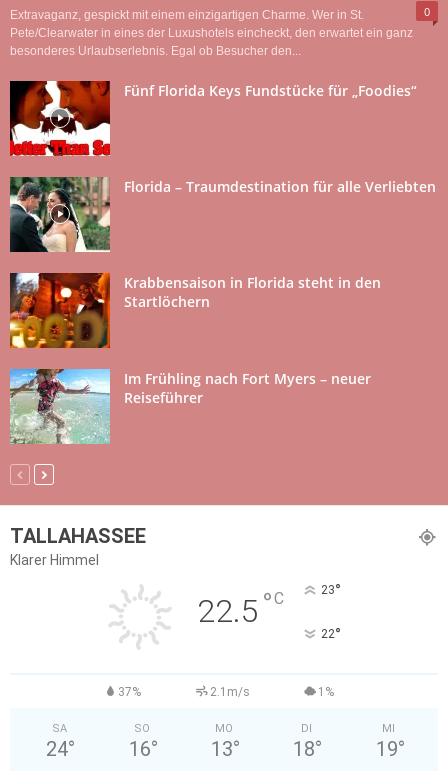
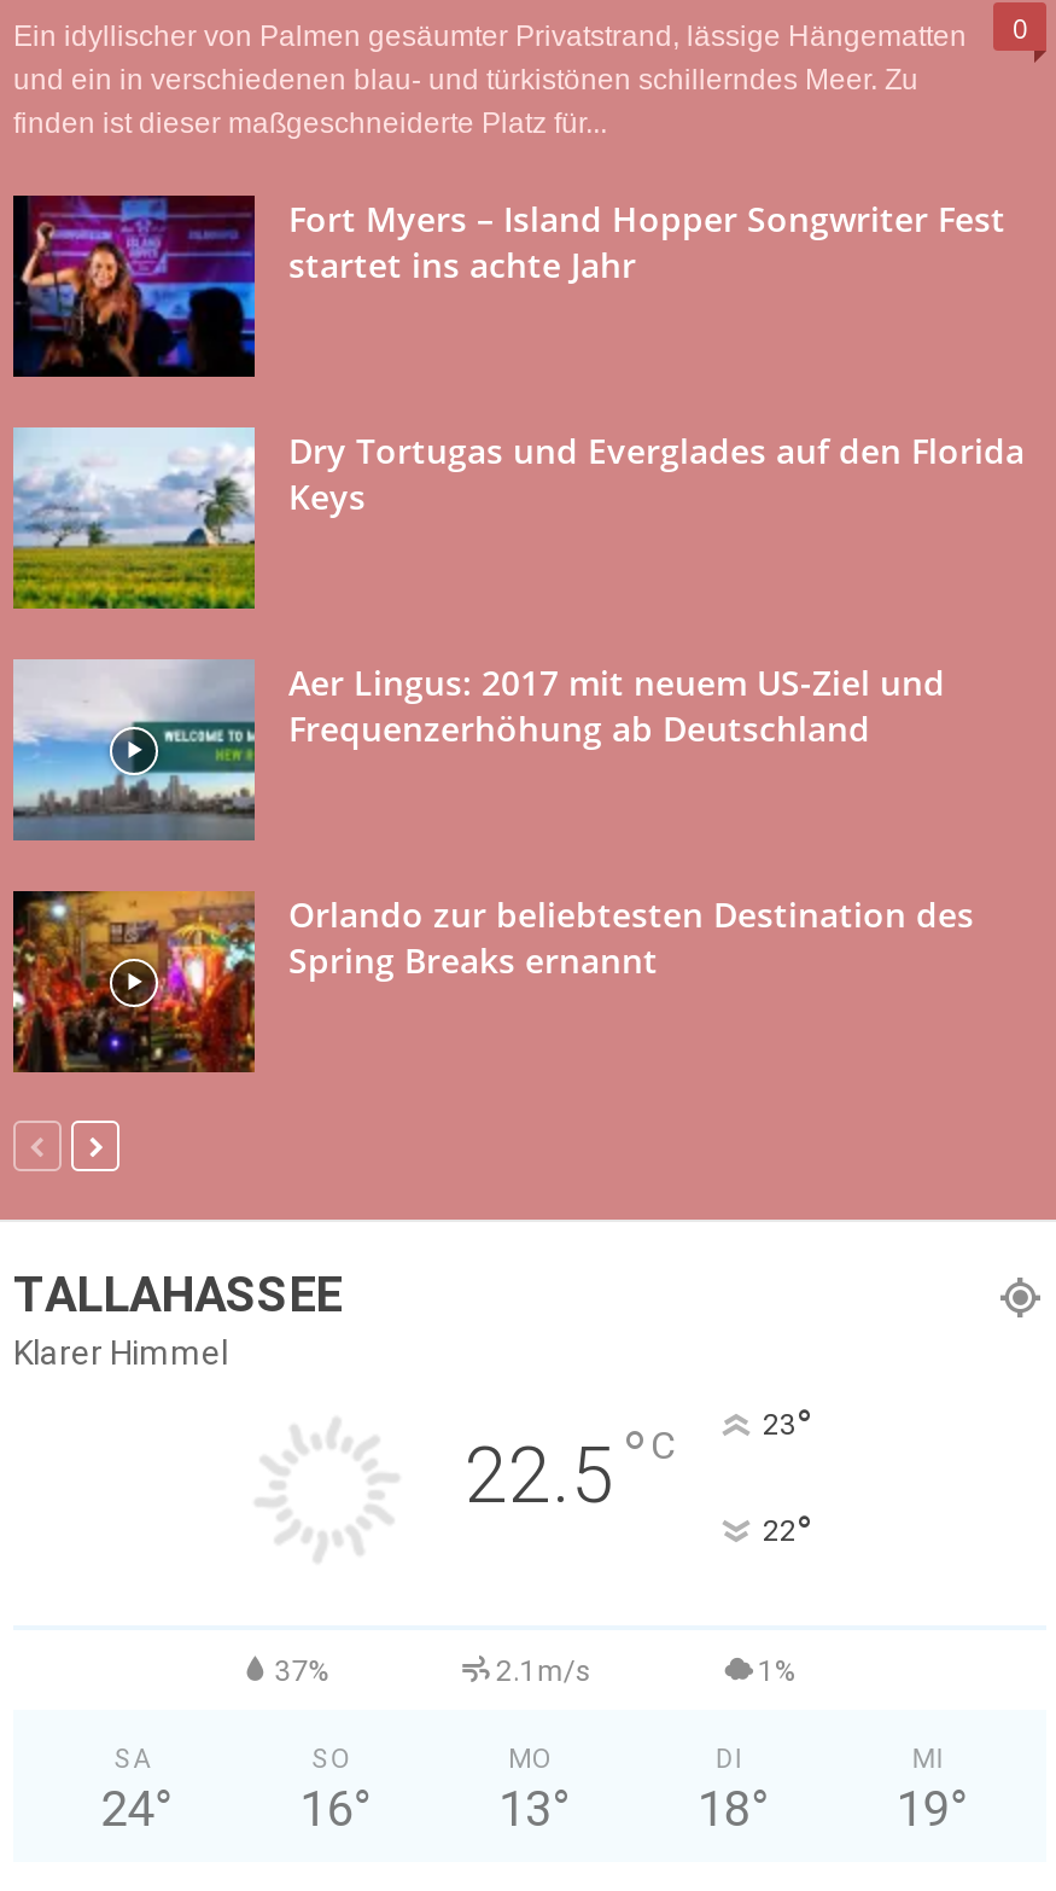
- Extravaganz, gespickt mit einem einzigartigen Charme. Wer in St.
- Pete/Clearwater in eines der Luxushotels eincheckt, den erwartet ein ganz
- besonderes Urlaubserlebnis. Egal ob Besucher den...
+ Ein idyllischer von Palmen gesäumter Privatstrand, lässige Hängematten
+ und ein in verschiedenen blau- und türkistönen schillerndes Meer. Zu
+ finden ist dieser maßgeschneiderte Platz für...

- [image]
- Fünf Florida Keys Fundstücke für „Foodies“
+ [image]
+ Fort Myers – Island Hopper Songwriter Fest
+ startet ins achte Jahr

- [image]
- Florida – Traumdestination für alle Verliebten
+ [image]
+ Dry Tortugas und Everglades auf den Florida
+ Keys

- [image]
- Krabbensaison in Florida steht in den
- Startlöchern
+ [image]
+ Aer Lingus: 2017 mit neuem US-Ziel und
+ Frequenzerhöhung ab Deutschland

- [image]
- Im Frühling nach Fort Myers – neuer
- Reiseführer
+ [image]
+ Orlando zur beliebtesten Destination des
+ Spring Breaks ernannt
